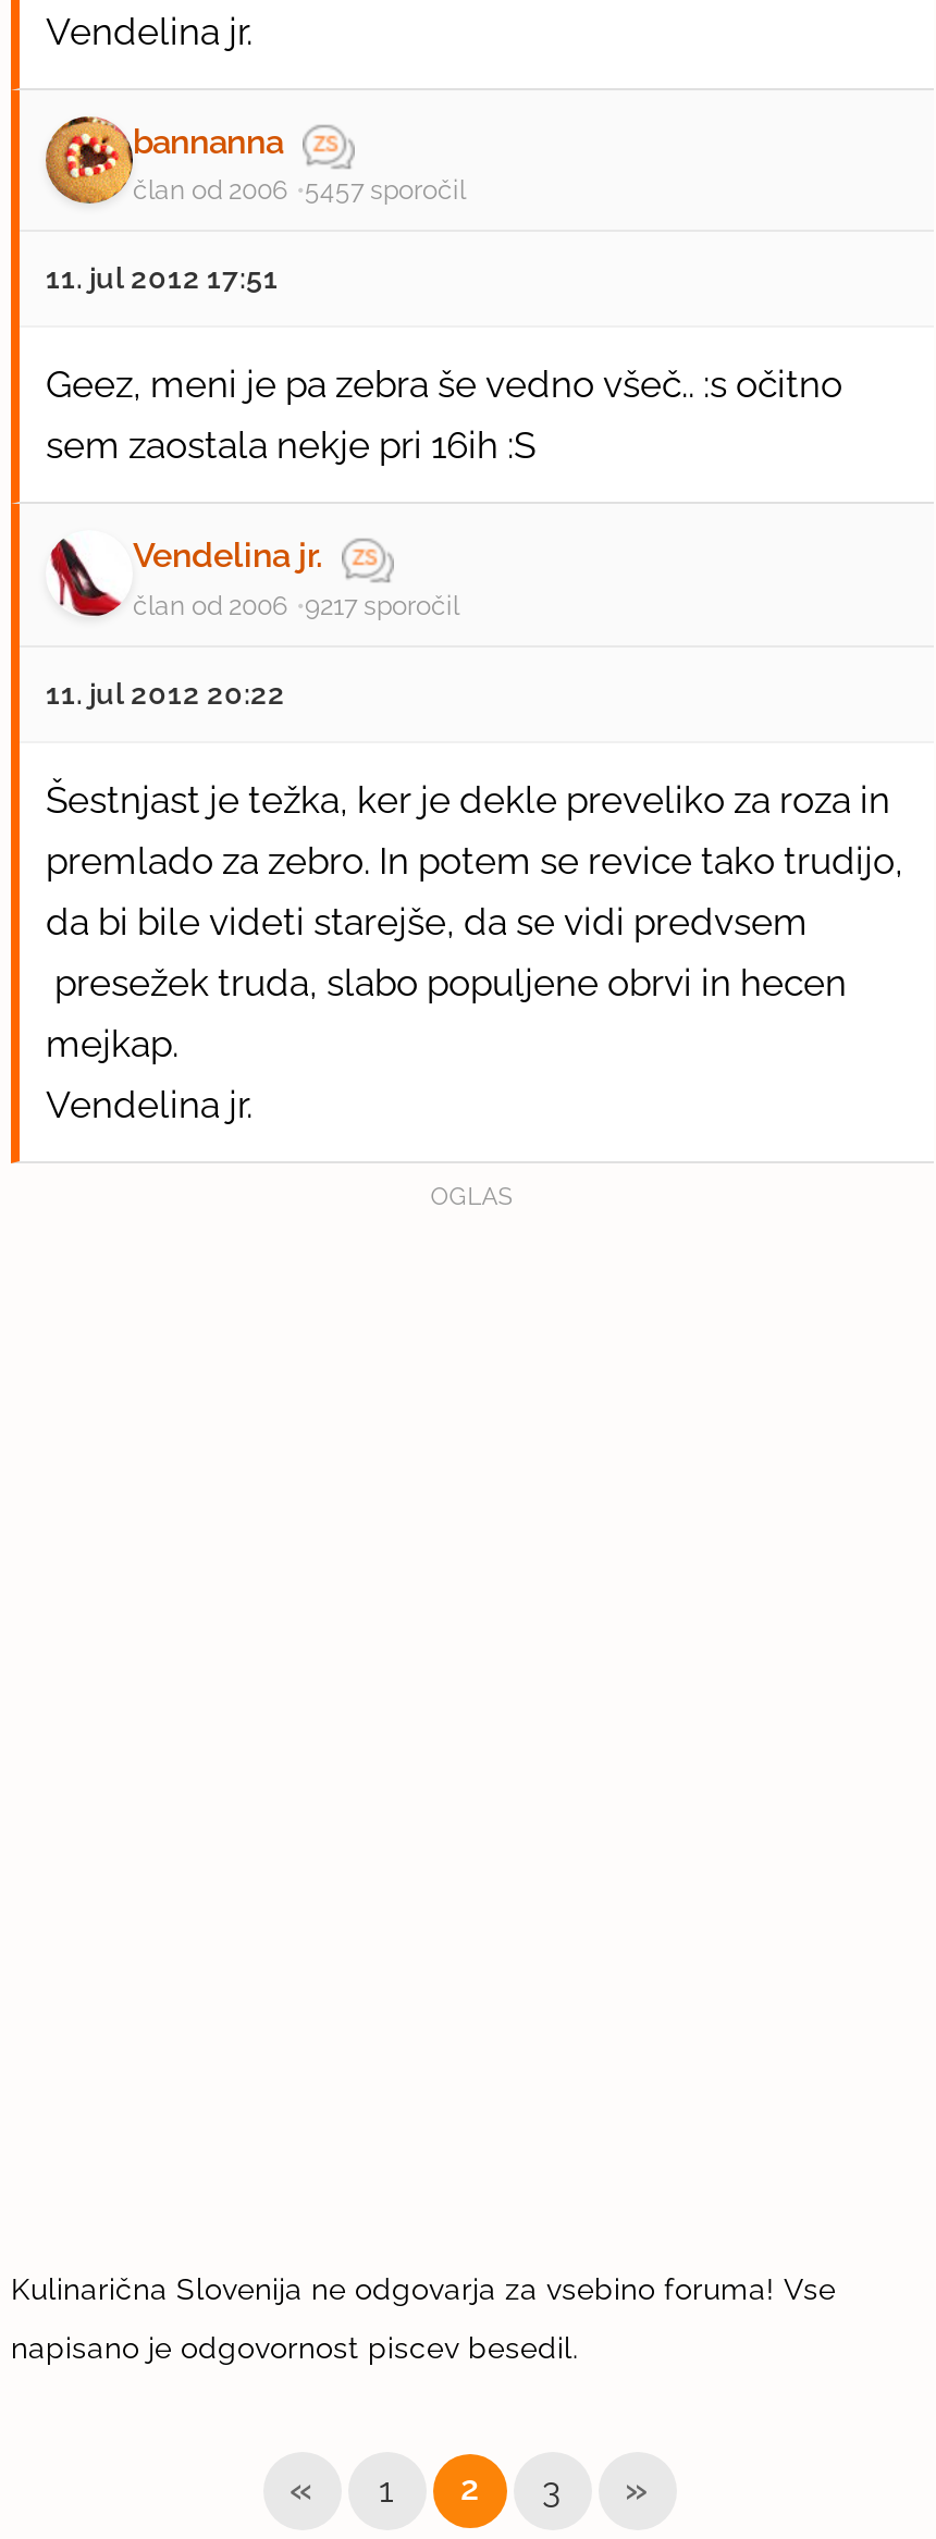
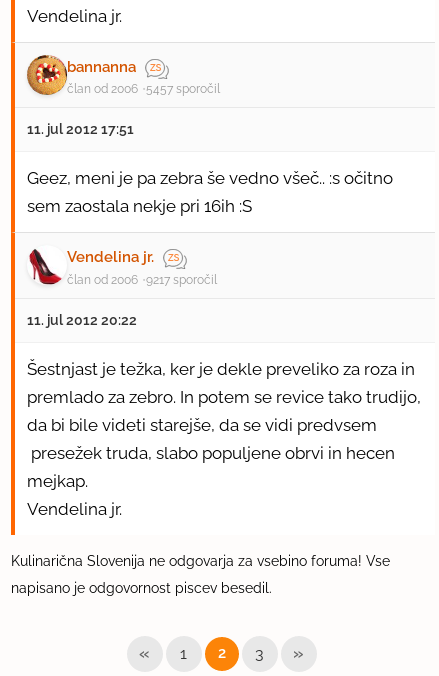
- OGLAS
